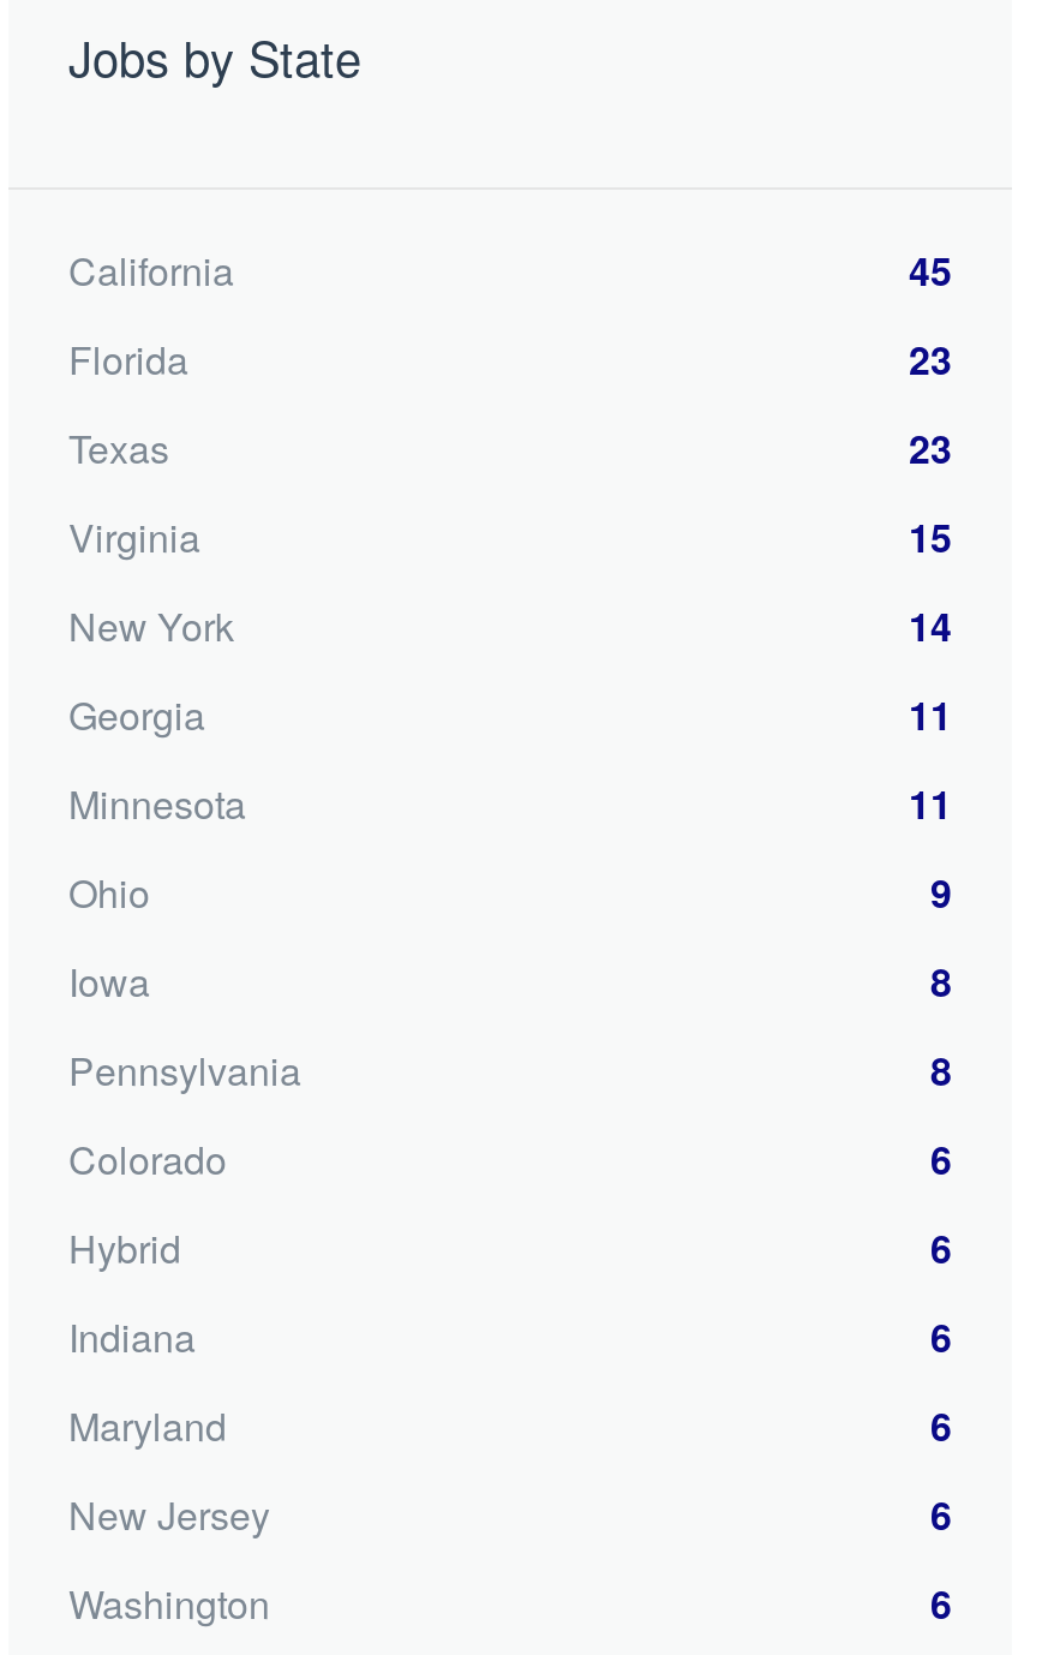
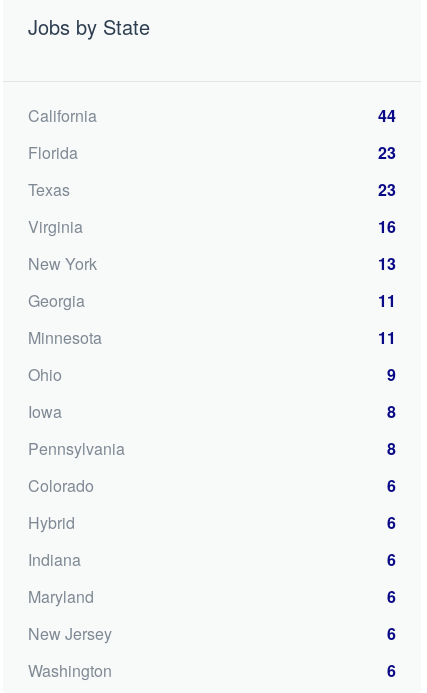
- 45
+ 44

- 15
+ 16

- 14
+ 13
